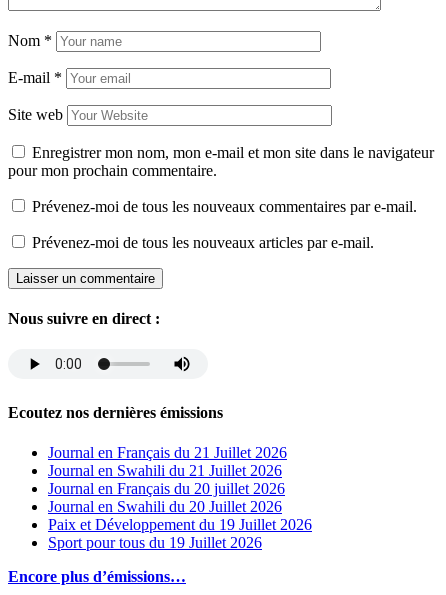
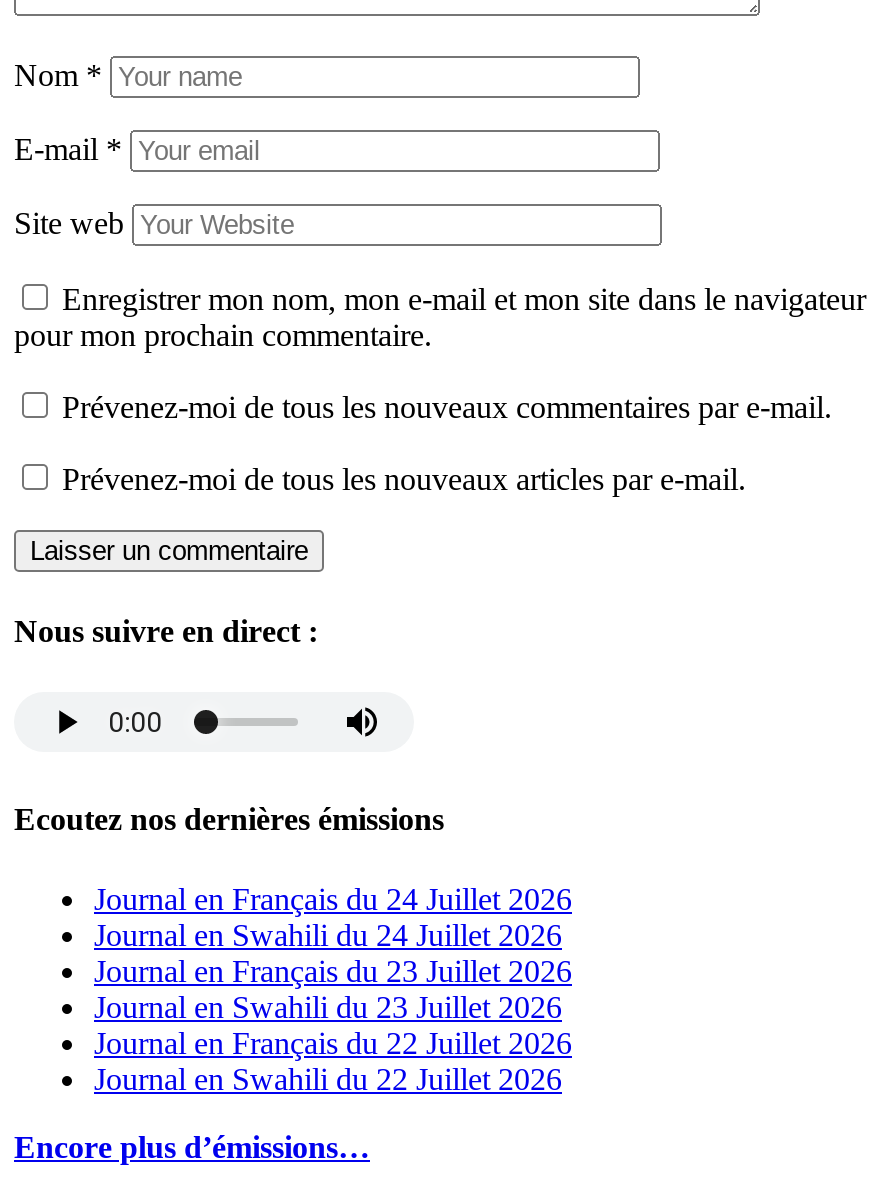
- Journal en Français du 21 Juillet 2026
+ Journal en Français du 24 Juillet 2026

- Journal en Swahili du 21 Juillet 2026
+ Journal en Swahili du 24 Juillet 2026

- Journal en Français du 20 juillet 2026
+ Journal en Français du 23 Juillet 2026

- Journal en Swahili du 20 Juillet 2026
+ Journal en Swahili du 23 Juillet 2026

- Paix et Développement du 19 Juillet 2026
+ Journal en Français du 22 Juillet 2026

- Sport pour tous du 19 Juillet 2026
+ Journal en Swahili du 22 Juillet 2026
